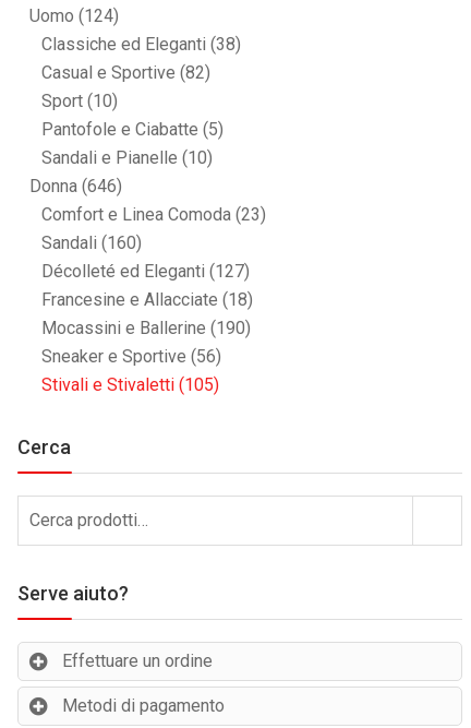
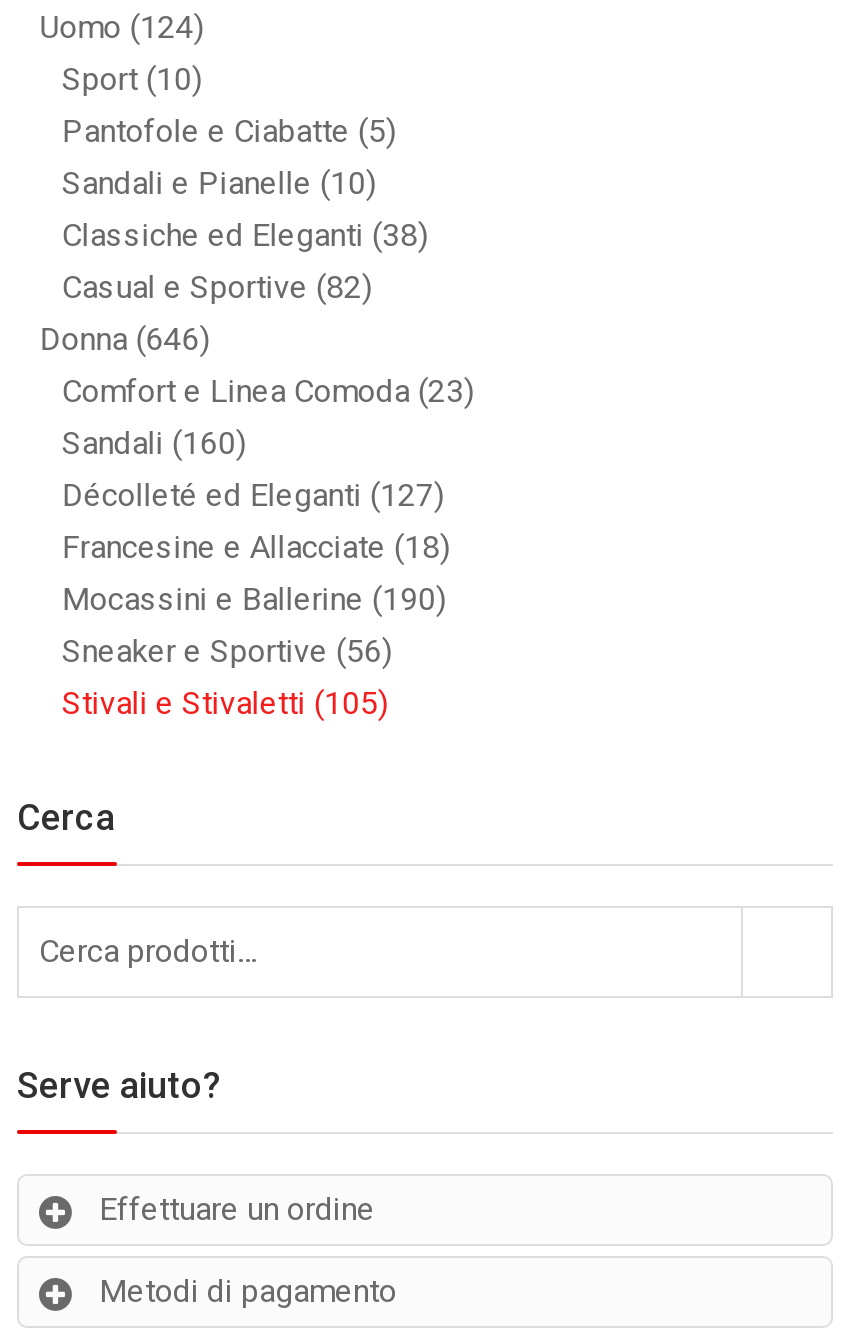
moved down: Classiche ed Eleganti (38) | Casual e Sportive (82)

moved up: Sport (10) | Pantofole e Ciabatte (5) | Sandali e Pianelle (10)
